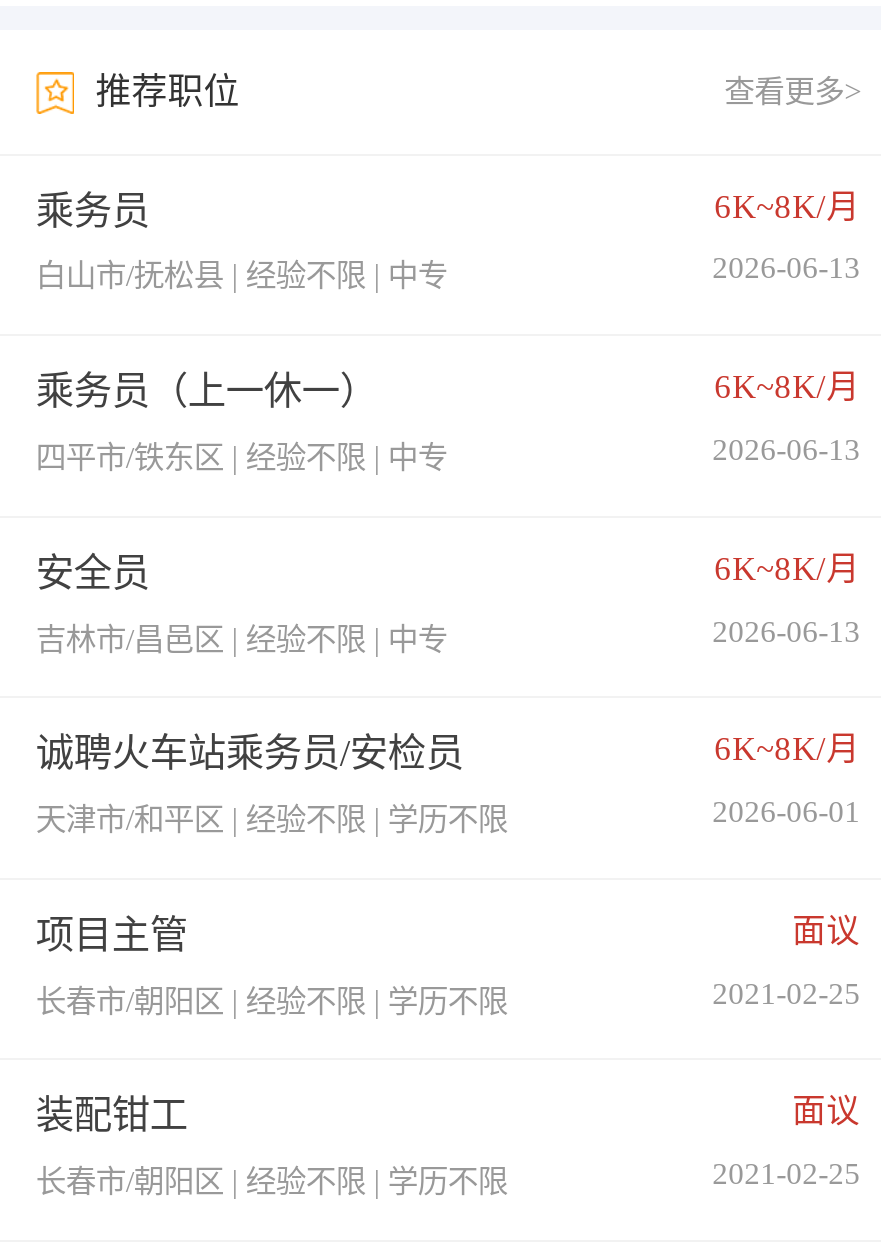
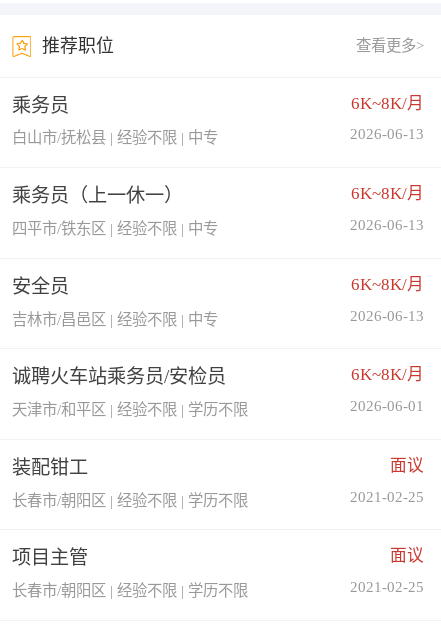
moved down: 项目主管

moved up: 装配钳工
